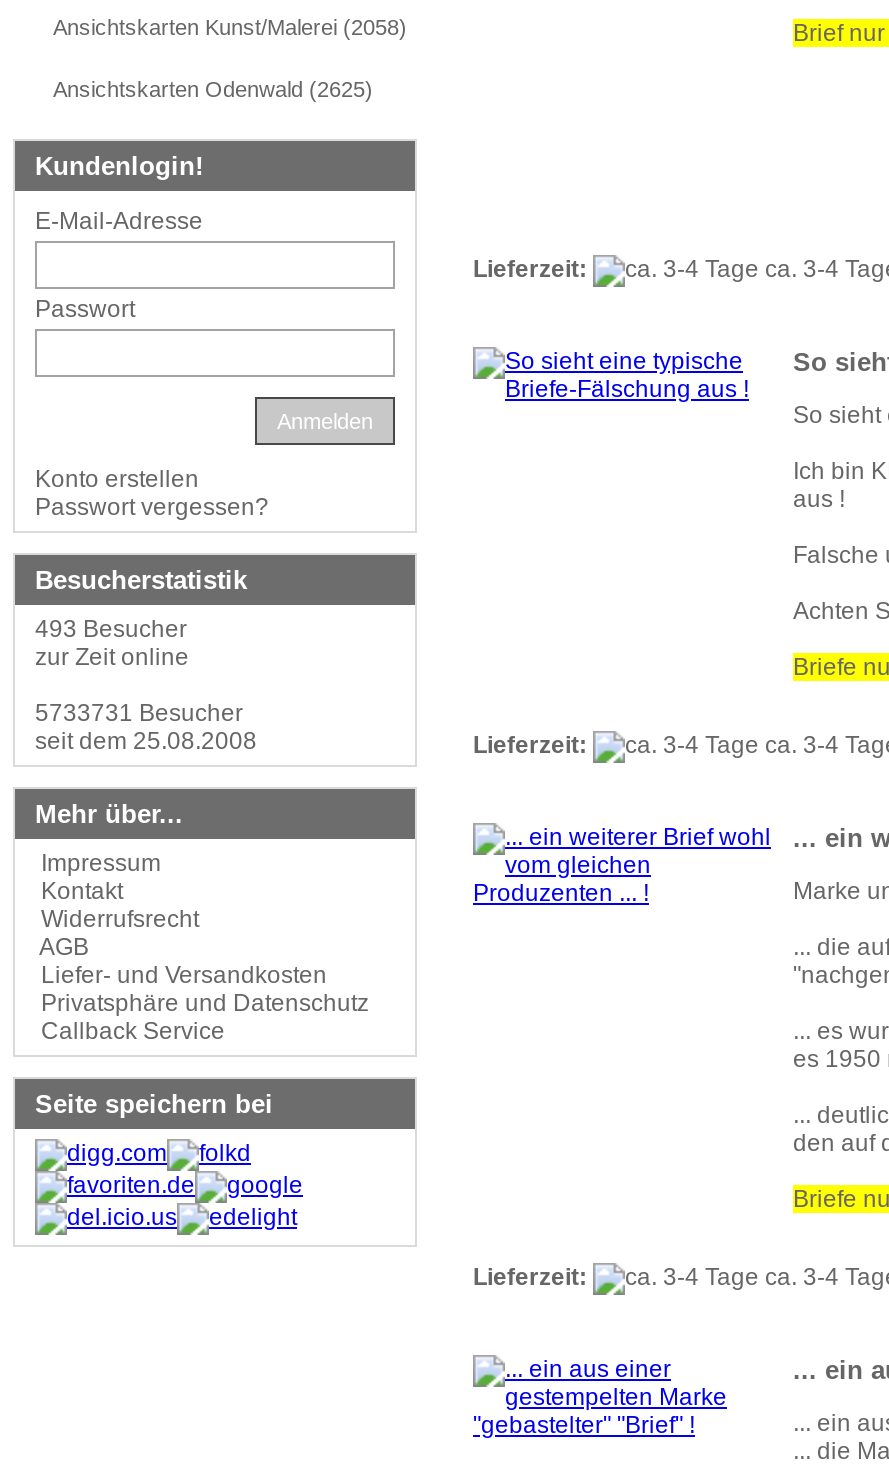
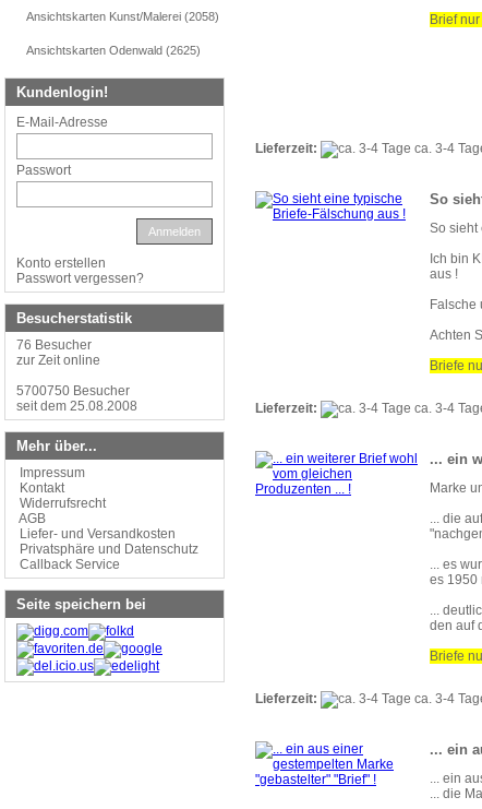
- 493 Besucher
+ 76 Besucher

- 5733731 Besucher
+ 5700750 Besucher
